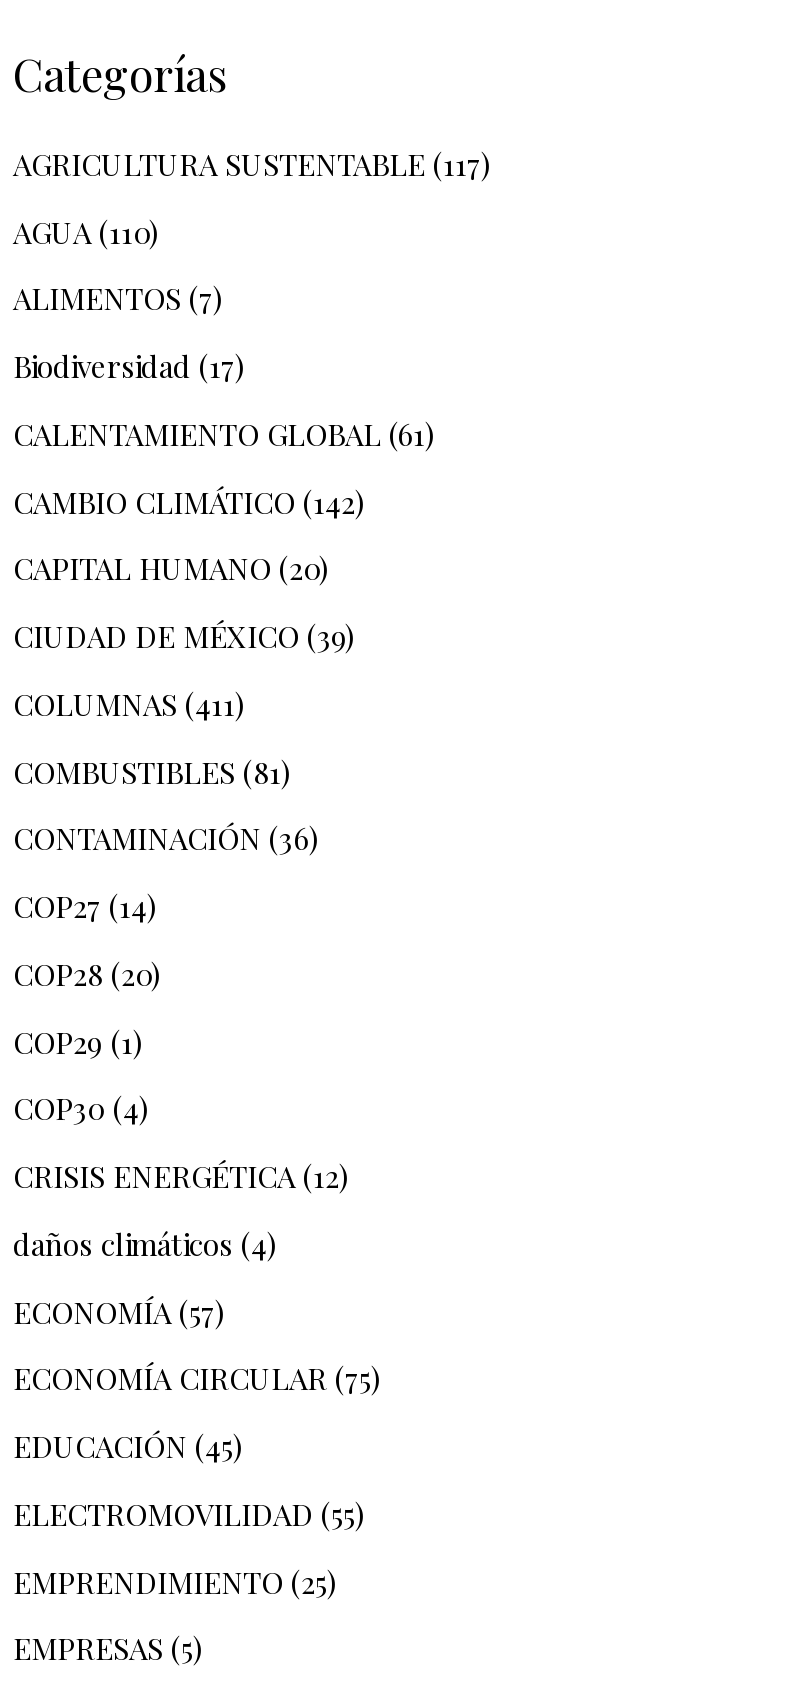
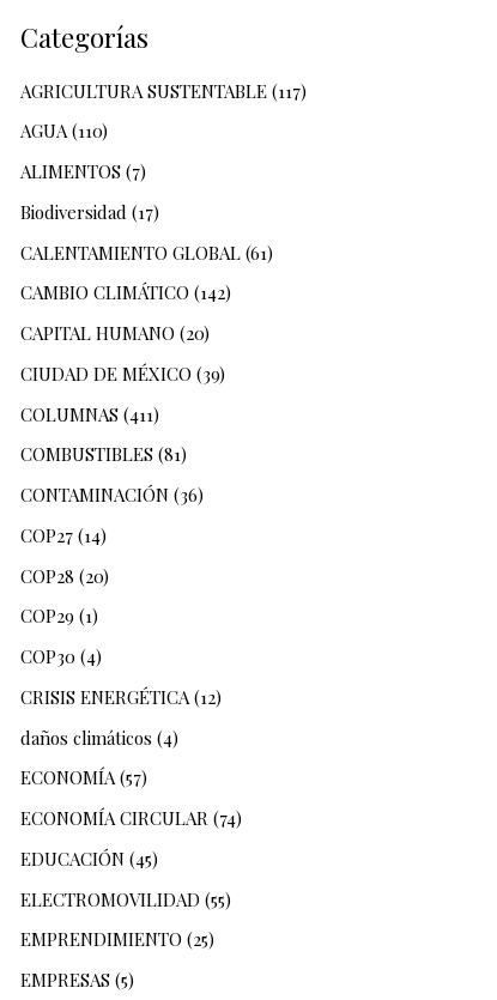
- ECONOMÍA CIRCULAR (75)
+ ECONOMÍA CIRCULAR (74)
